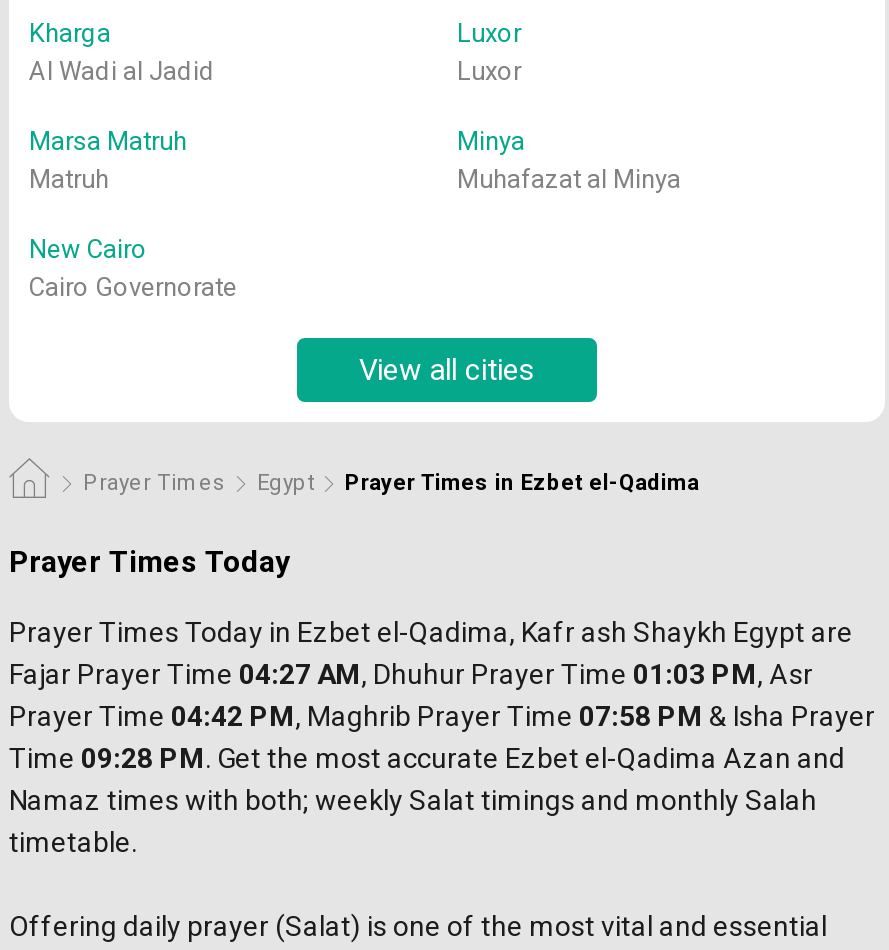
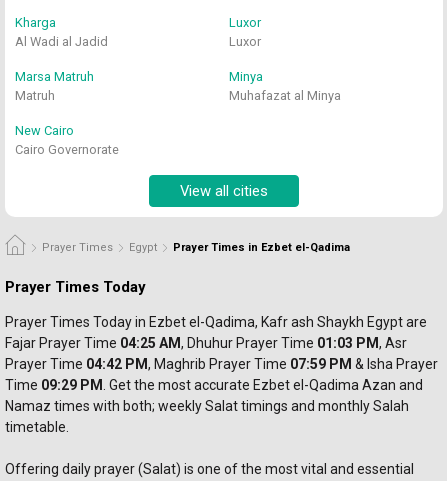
- Fajar Prayer Time 04:27 AM, Dhuhur Prayer Time 01:03 PM
+ Fajar Prayer Time 04:25 AM, Dhuhur Prayer Time 01:03 PM

- Prayer Time 04:42 PM, Maghrib Prayer Time 07:58 PM & Isha Prayer
+ Prayer Time 04:42 PM, Maghrib Prayer Time 07:59 PM & Isha Prayer

- Time 09:28 PM. Get the most accurate Ezbet el-Qadima Azan and
+ Time 09:29 PM. Get the most accurate Ezbet el-Qadima Azan and
